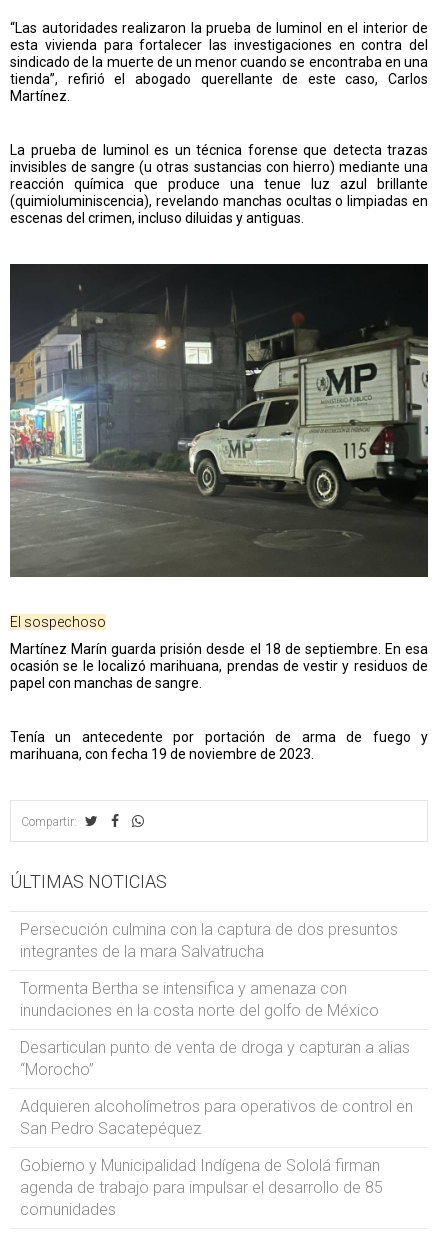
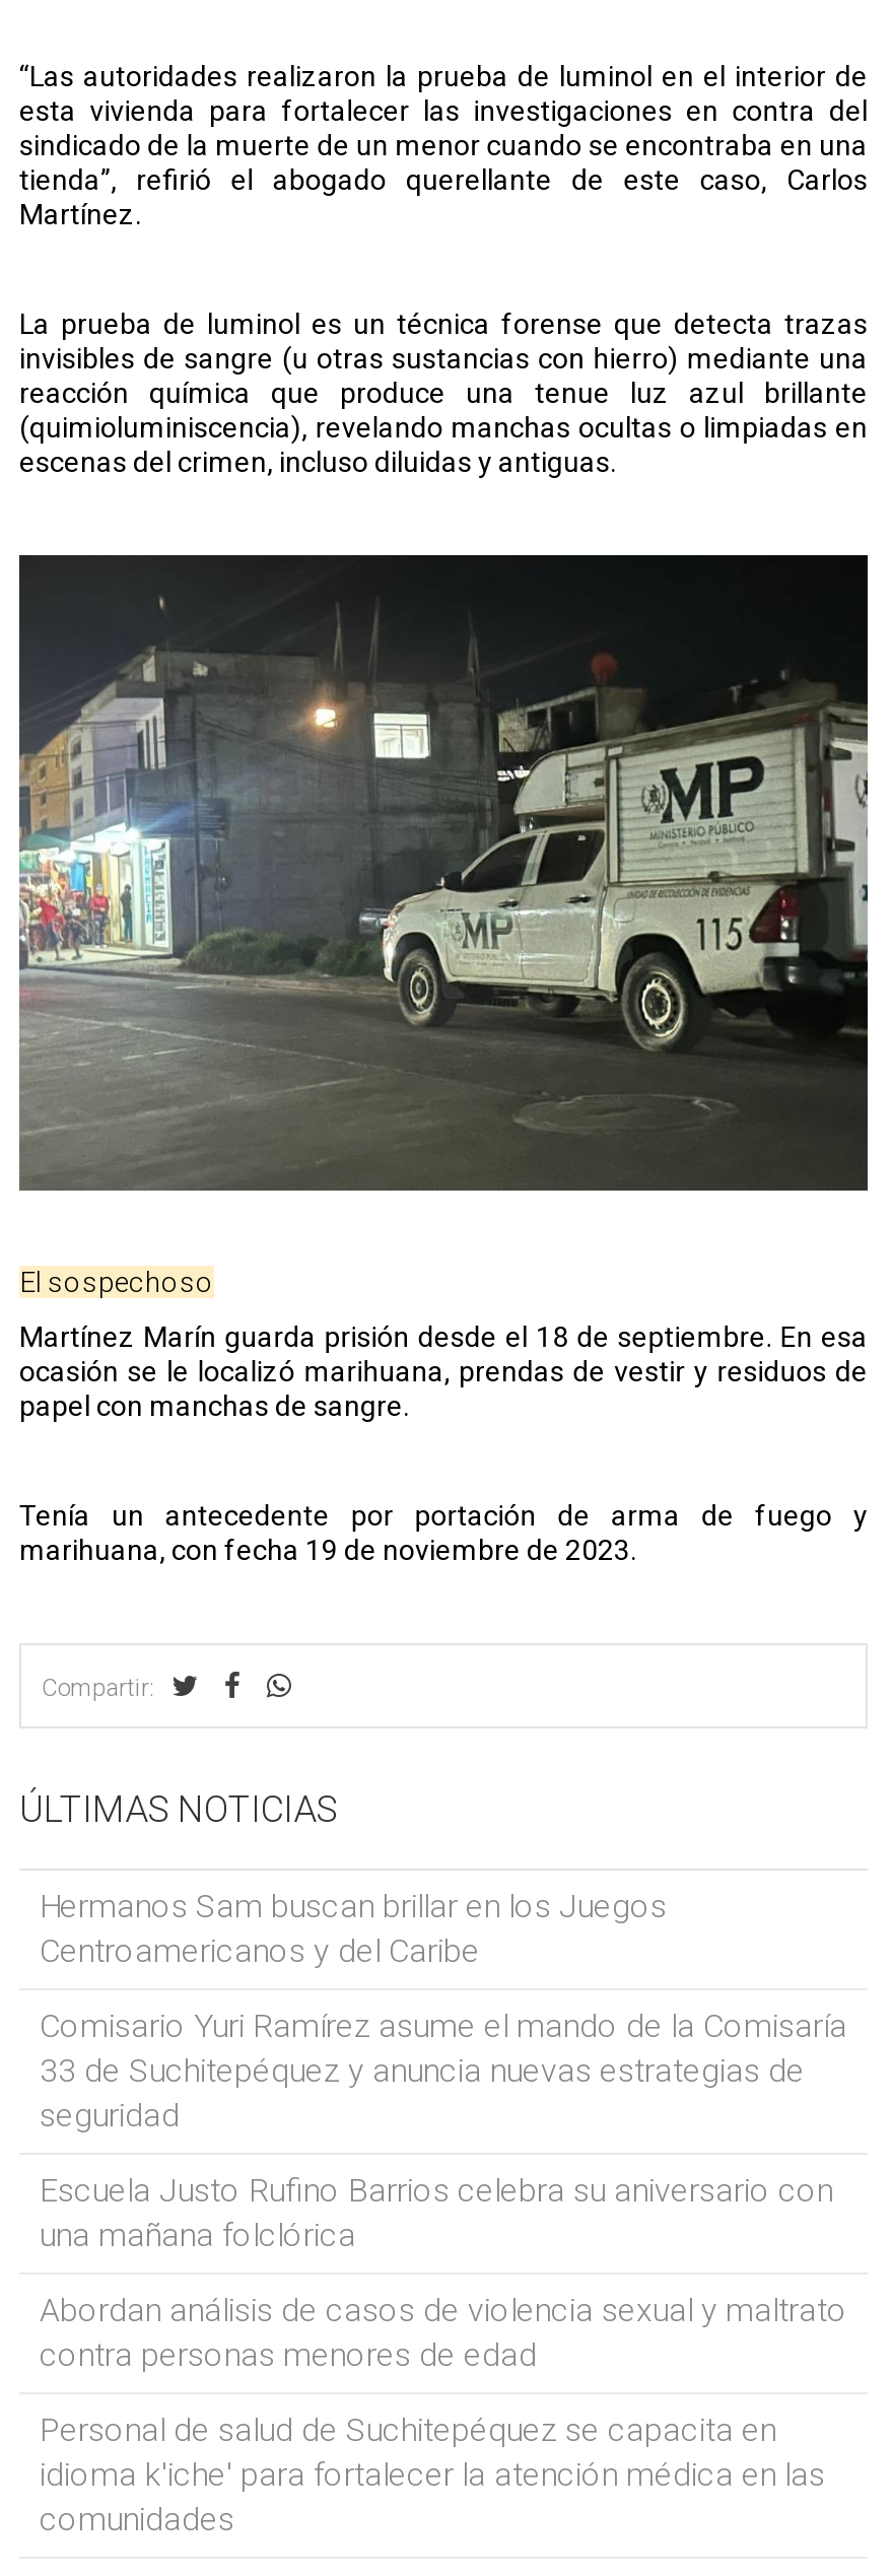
- Persecución culmina con la captura de dos presuntos
- integrantes de la mara Salvatrucha
+ Hermanos Sam buscan brillar en los Juegos
+ Centroamericanos y del Caribe

- Tormenta Bertha se intensifica y amenaza con
- inundaciones en la costa norte del golfo de México
+ Comisario Yuri Ramírez asume el mando de la Comisaría
+ 33 de Suchitepéquez y anuncia nuevas estrategias de
+ seguridad

- Desarticulan punto de venta de droga y capturan a alias
- “Morocho”
+ Escuela Justo Rufino Barrios celebra su aniversario con
+ una mañana folclórica

- Adquieren alcoholímetros para operativos de control en
- San Pedro Sacatepéquez
+ Abordan análisis de casos de violencia sexual y maltrato
+ contra personas menores de edad

- Gobierno y Municipalidad Indígena de Sololá firman
- agenda de trabajo para impulsar el desarrollo de 85
+ Personal de salud de Suchitepéquez se capacita en
+ idioma k'iche' para fortalecer la atención médica en las
